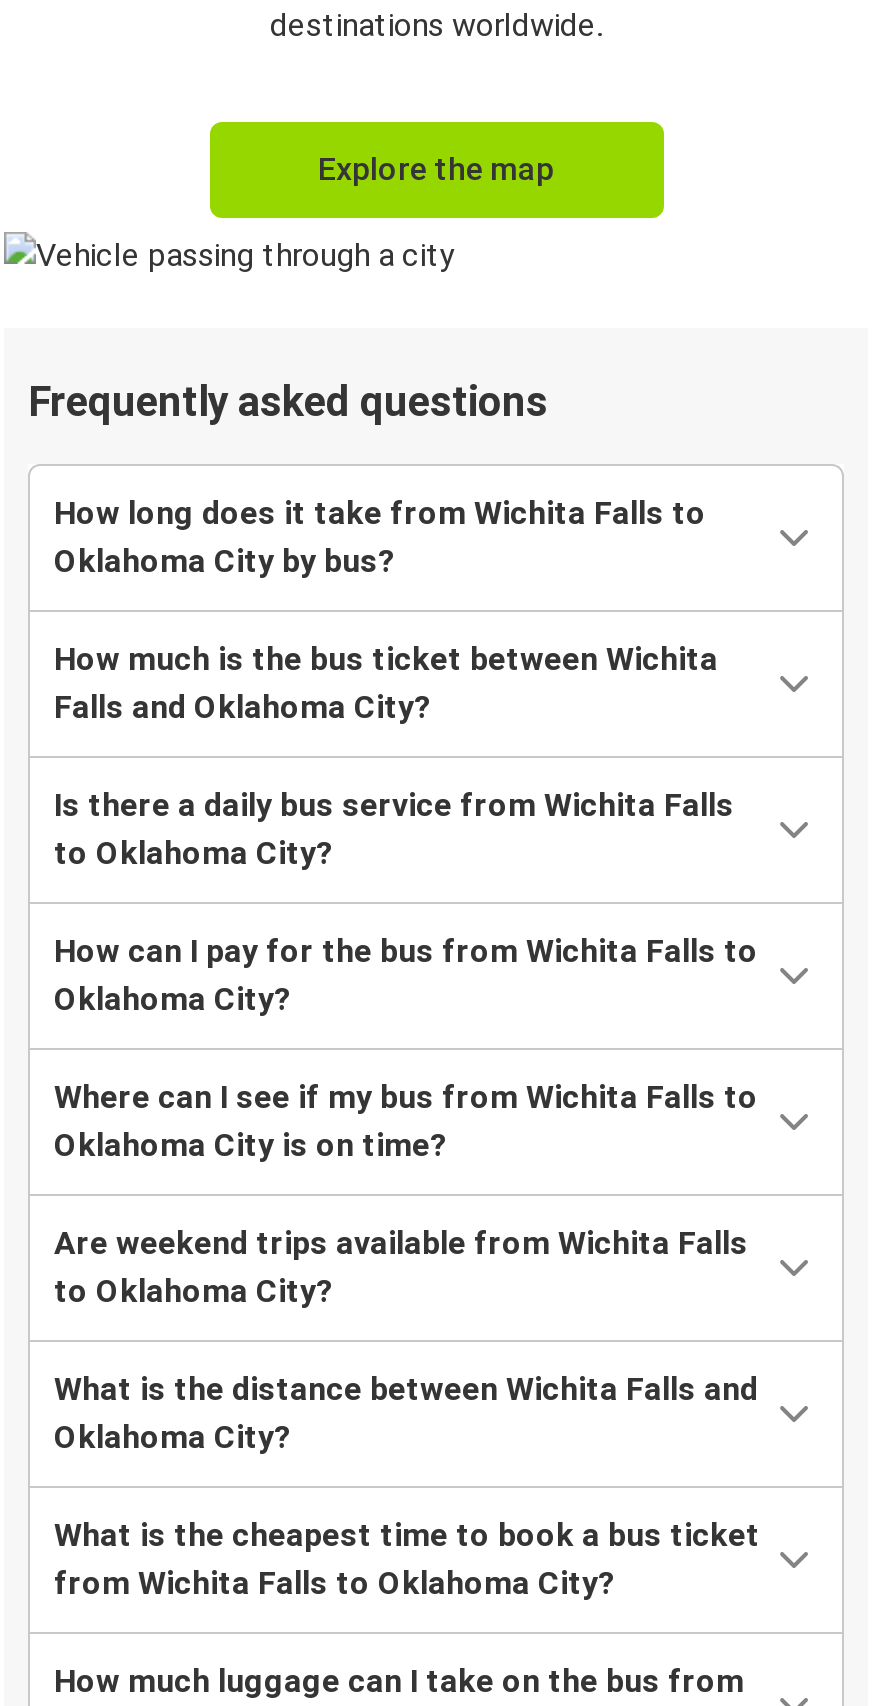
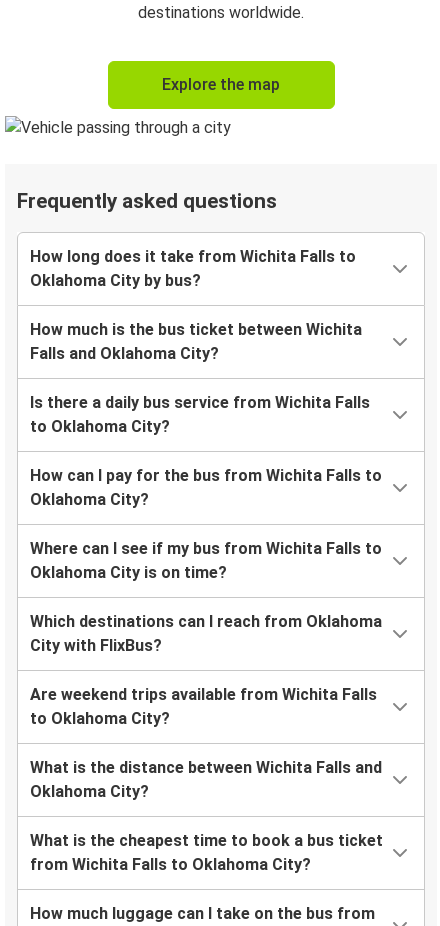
+ Which destinations can I reach from Oklahoma
+ City with FlixBus?
